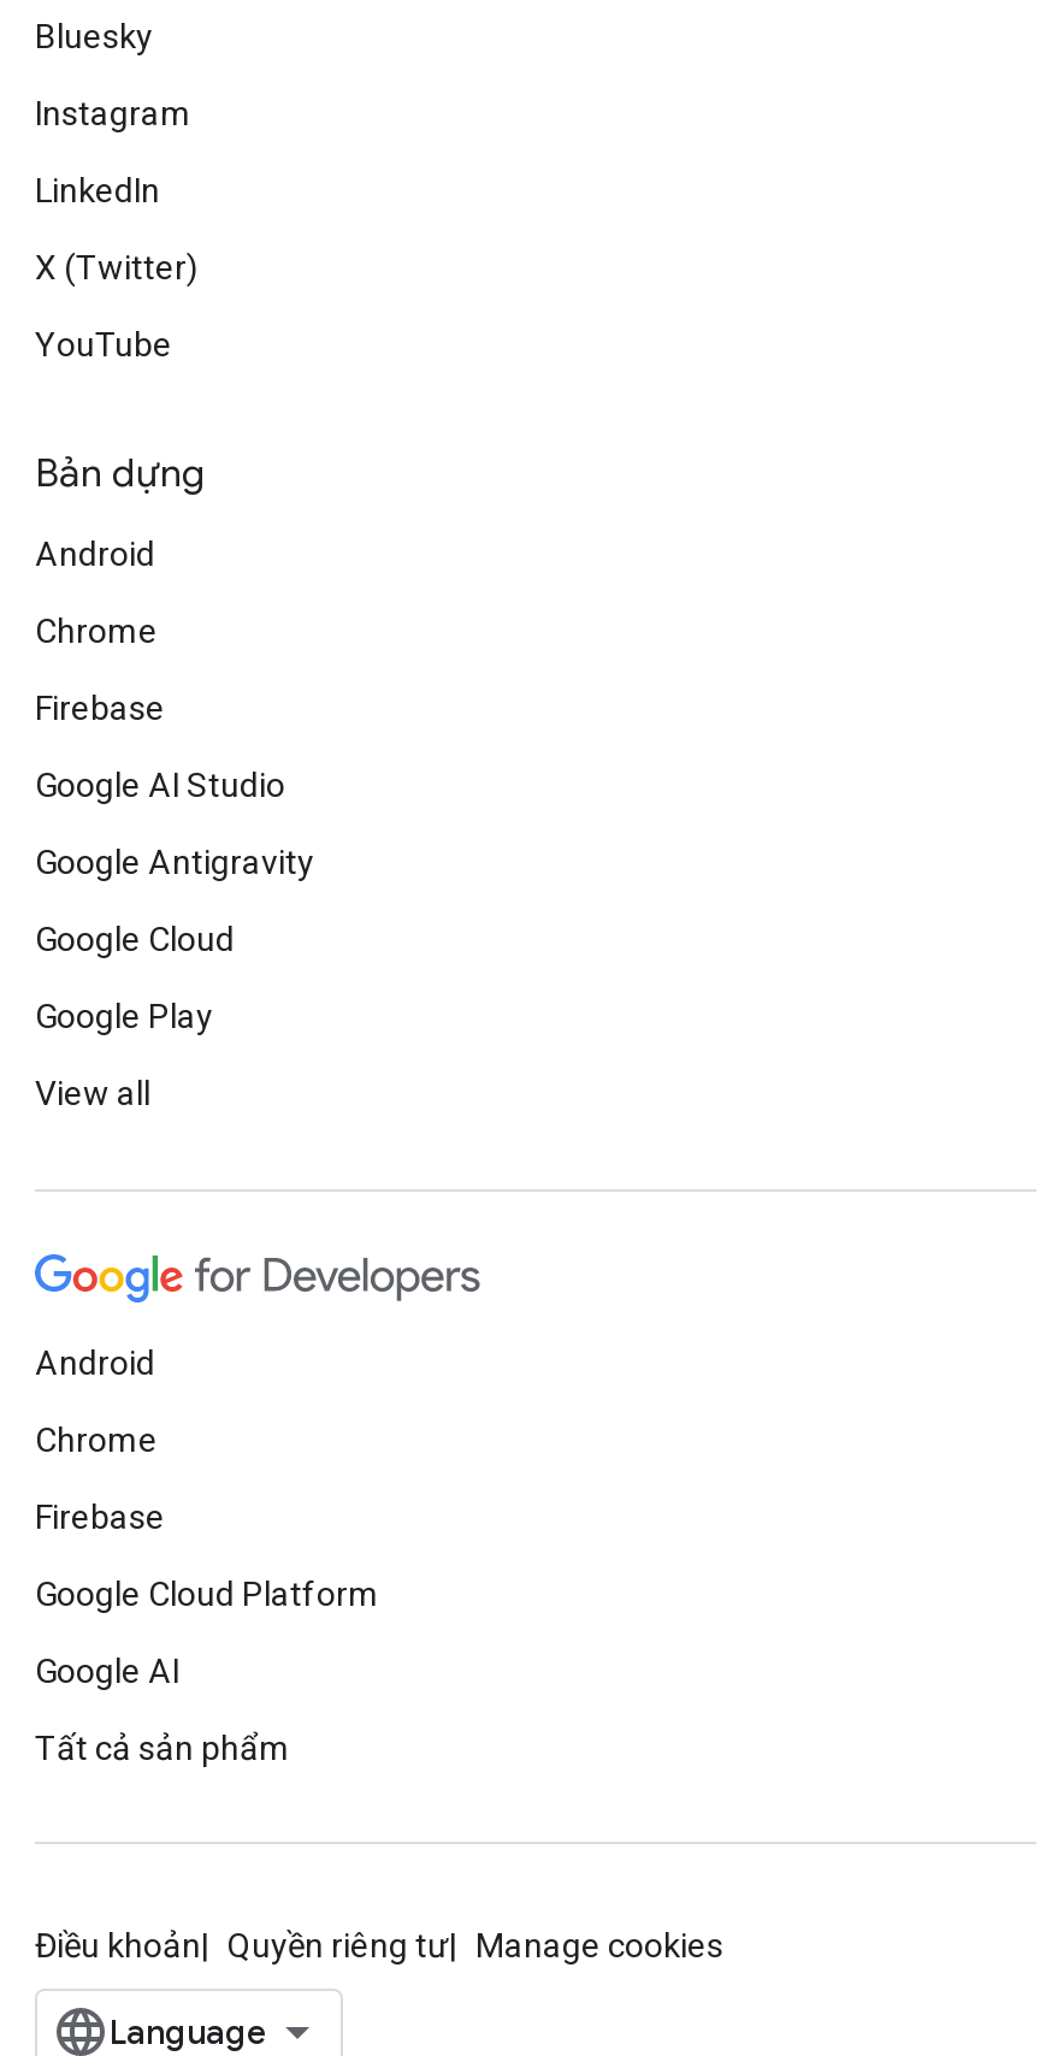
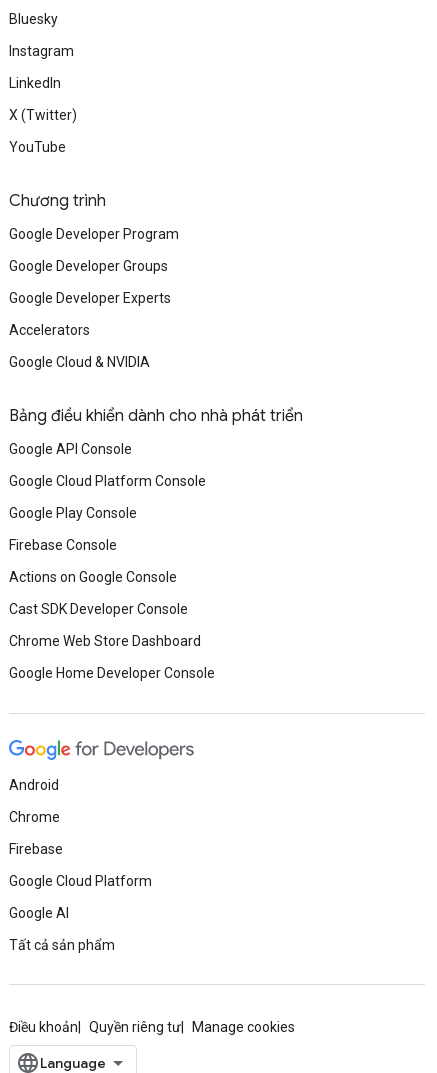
- Bản dựng
- Android
- Chrome
- Firebase
- Google AI Studio
- Google Antigravity
- Google Cloud
- Google Play
- View all
+ Chương trình
+ Google Developer Program
+ Google Developer Groups
+ Google Developer Experts
+ Accelerators
+ Google Cloud & NVIDIA
+ Bảng điều khiển dành cho nhà phát triển
+ Google API Console
+ Google Cloud Platform Console
+ Google Play Console
+ Firebase Console
+ Actions on Google Console
+ Cast SDK Developer Console
+ Chrome Web Store Dashboard
+ Google Home Developer Console
